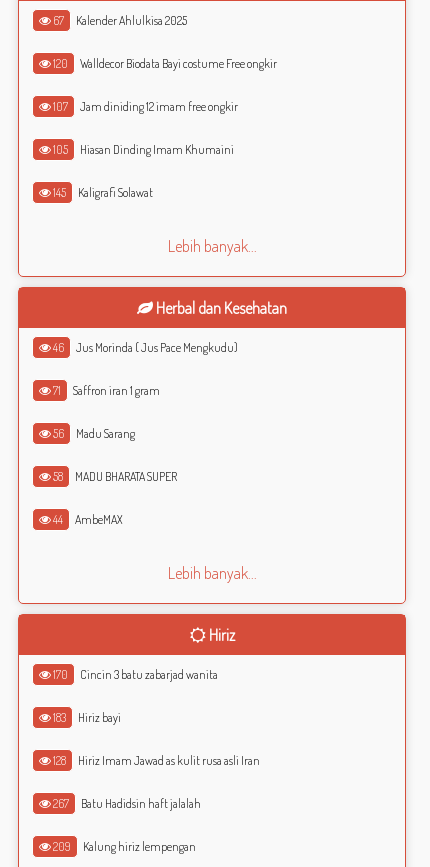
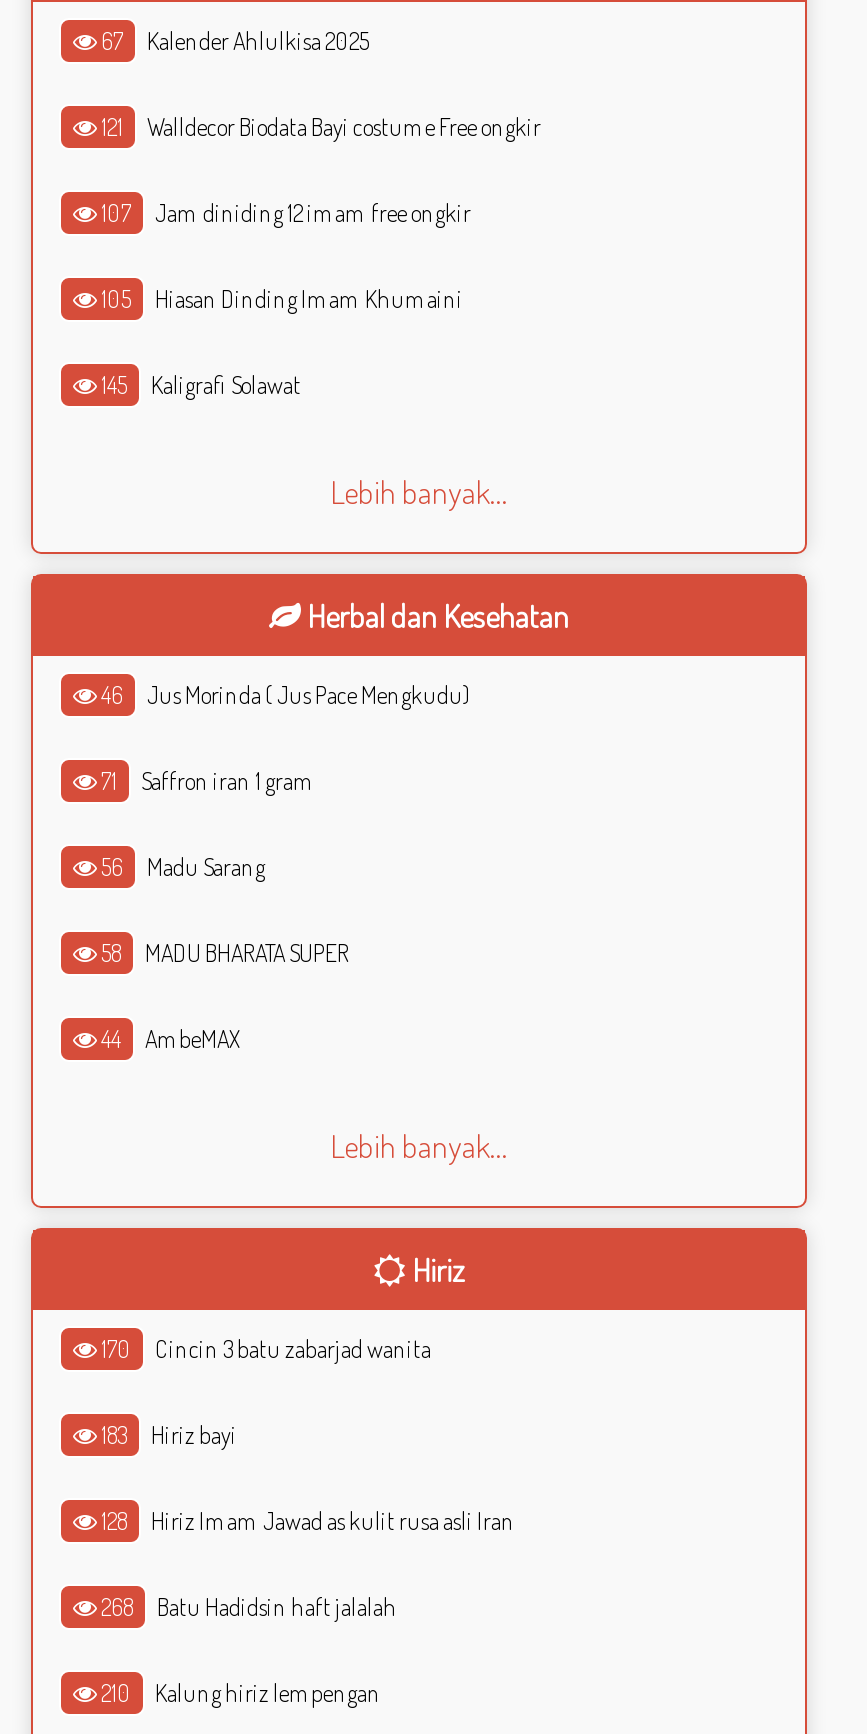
- 120 Walldecor Biodata Bayi costume Free ongkir
+ 121 Walldecor Biodata Bayi costume Free ongkir

- 267 Batu Hadidsin haft jalalah
+ 268 Batu Hadidsin haft jalalah

- 209 Kalung hiriz lempengan
+ 210 Kalung hiriz lempengan
